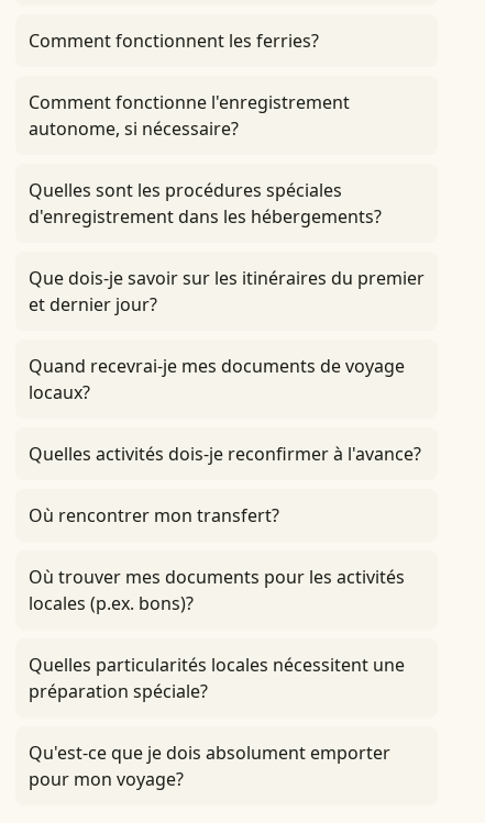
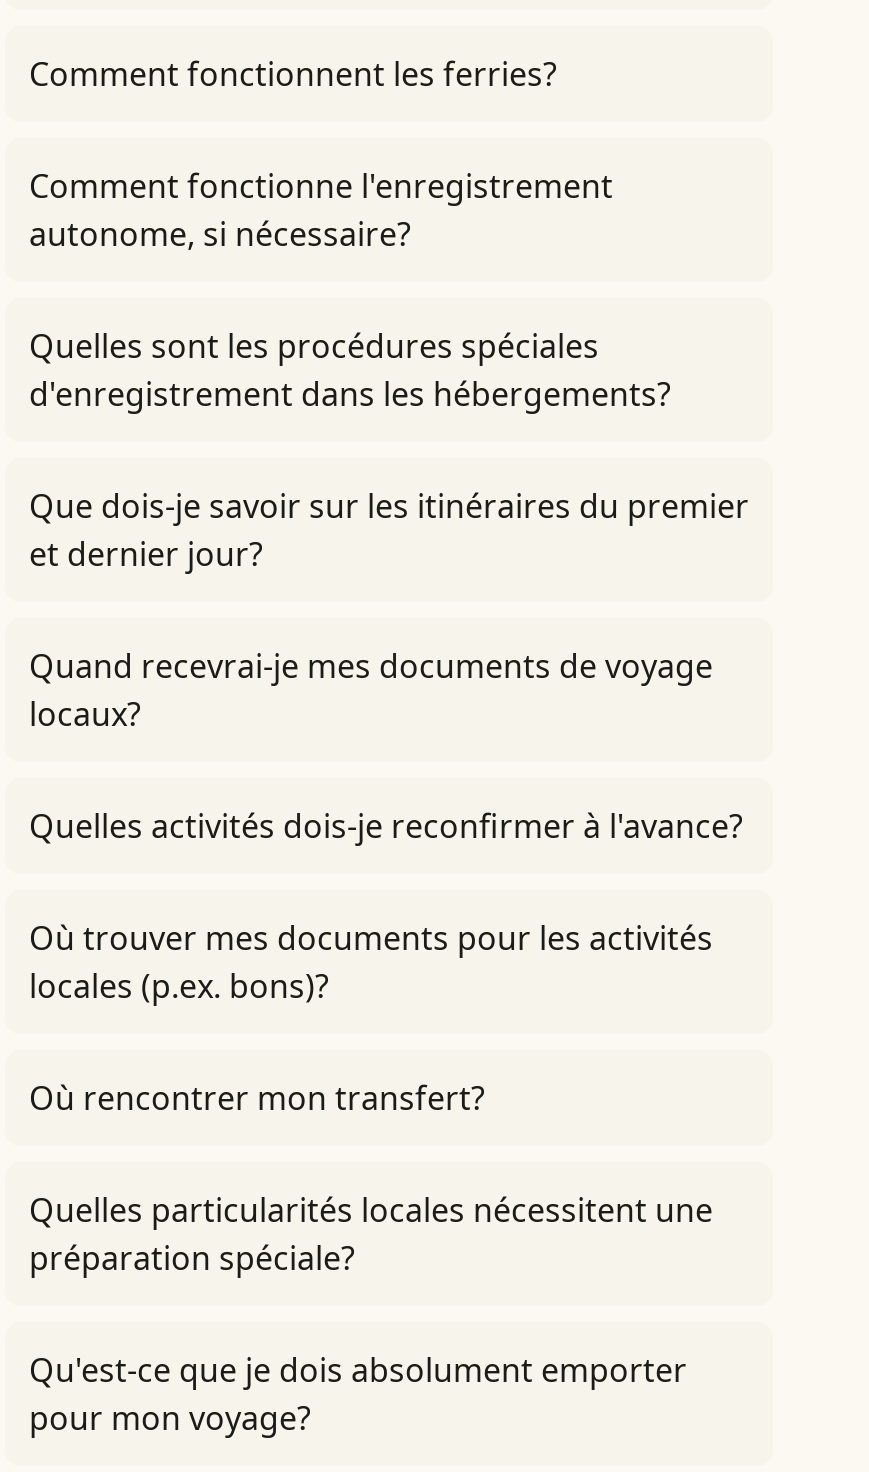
moved down: Où rencontrer mon transfert?

moved up: Où trouver mes documents pour les activités | locales (p.ex. bons)?
